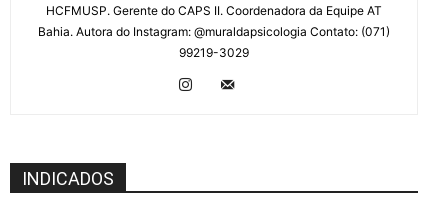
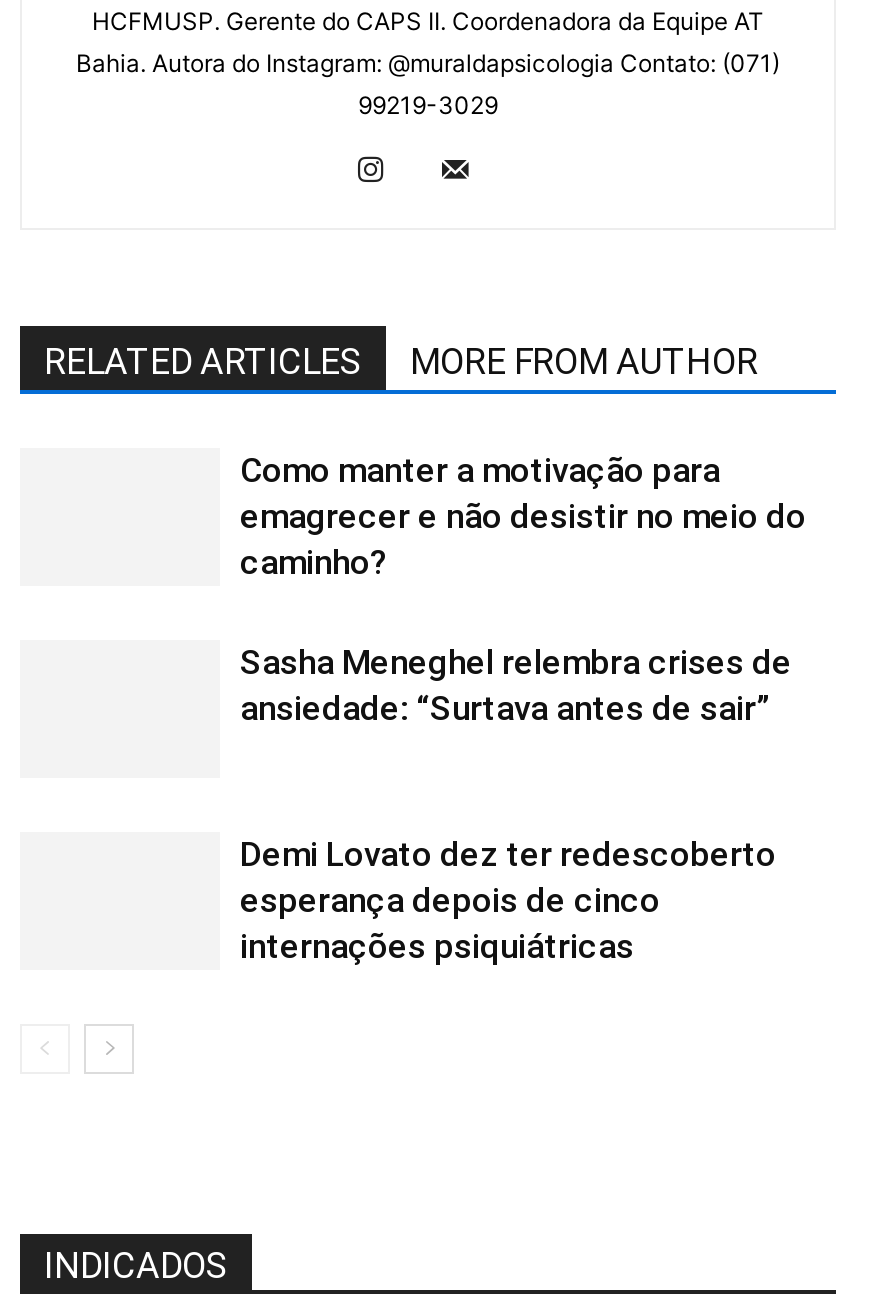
+ RELATED ARTICLES
+ MORE FROM AUTHOR
+ Como manter a motivação para
+ emagrecer e não desistir no meio do
+ caminho?
+ Sasha Meneghel relembra crises de
+ ansiedade: “Surtava antes de sair”

+ Demi Lovato dez ter redescoberto
+ esperança depois de cinco
+ internações psiquiátricas
